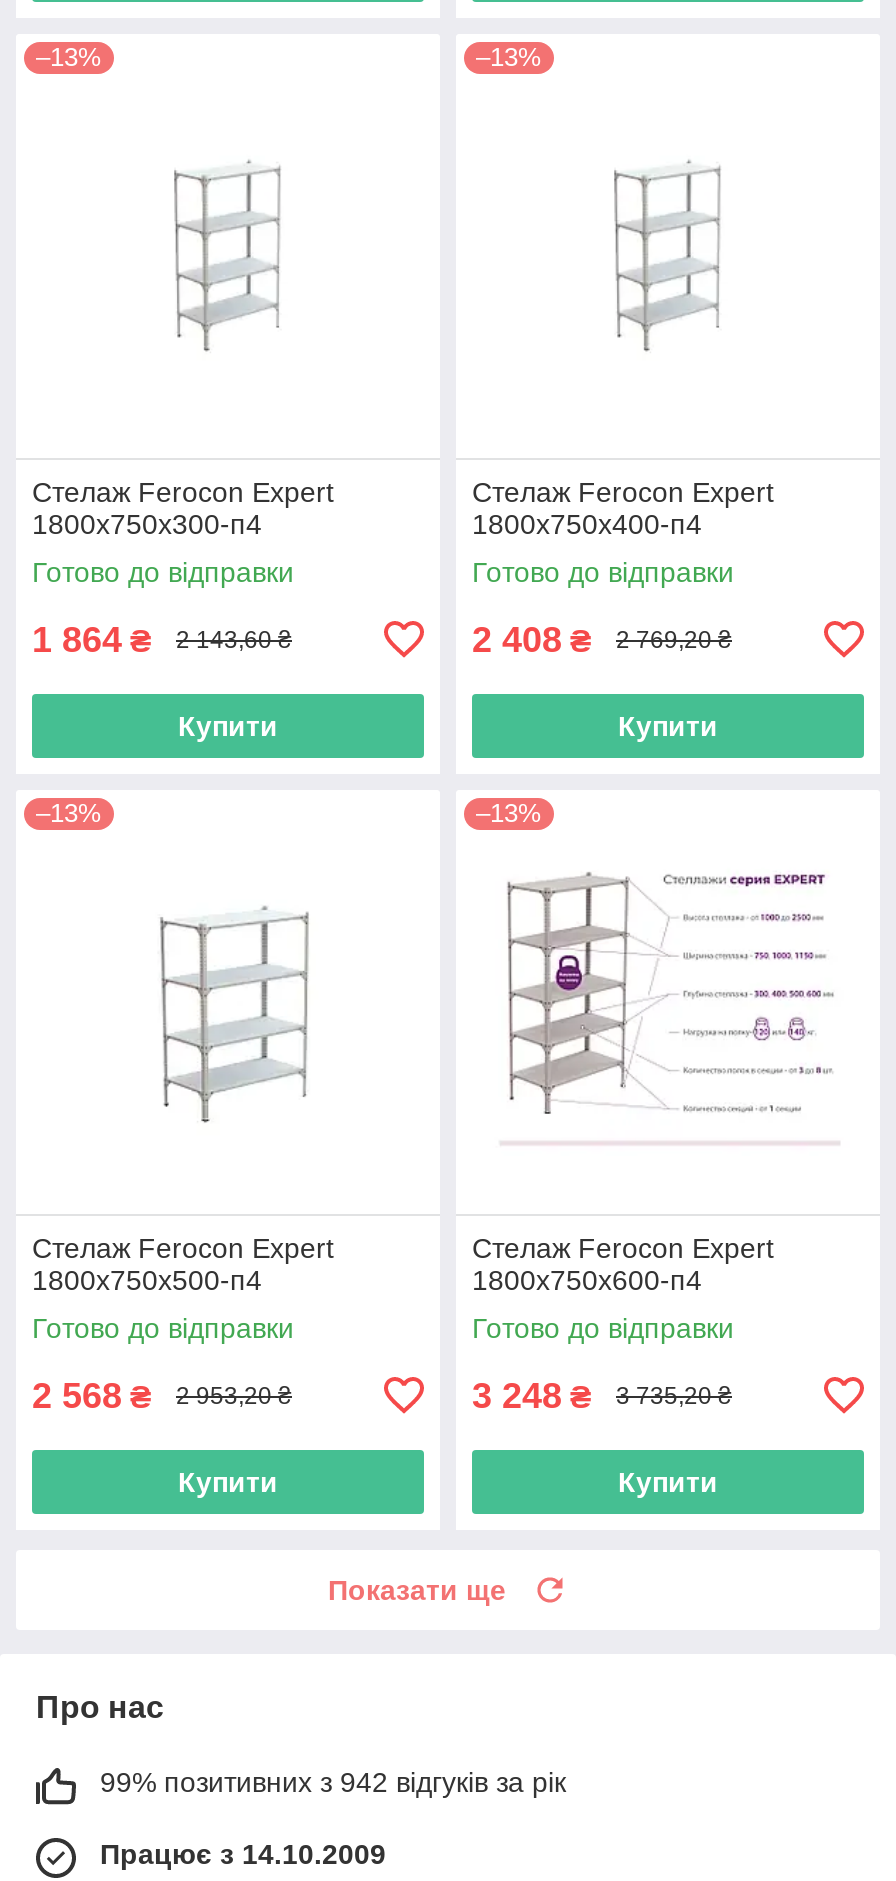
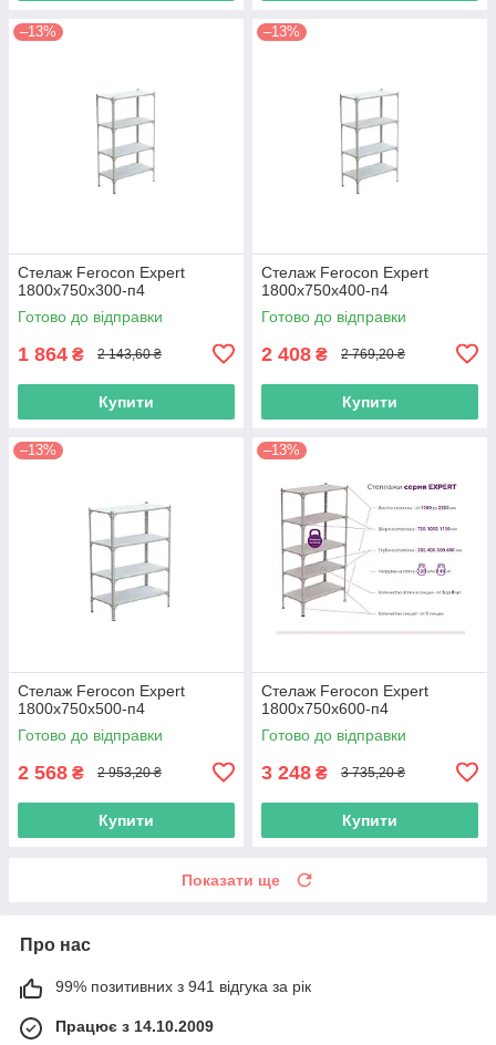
- 99% позитивних з 942 відгуків за рік
+ 99% позитивних з 941 відгука за рік
